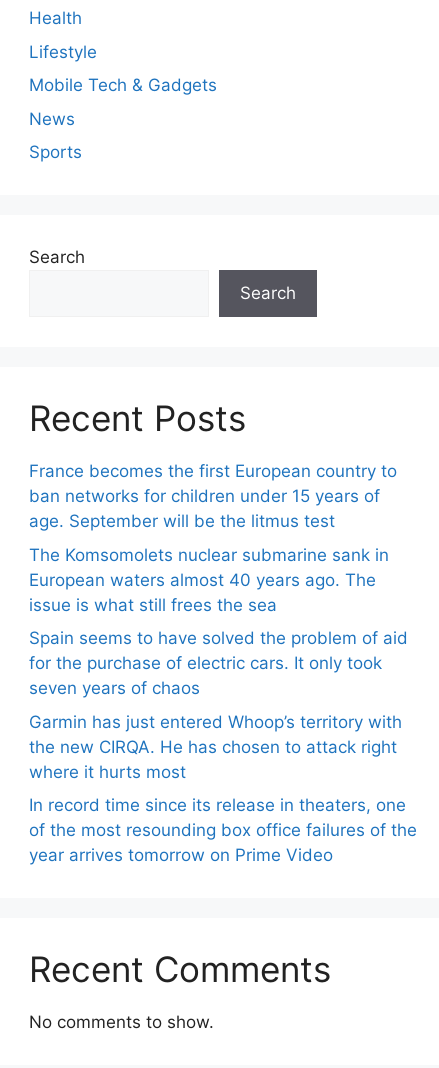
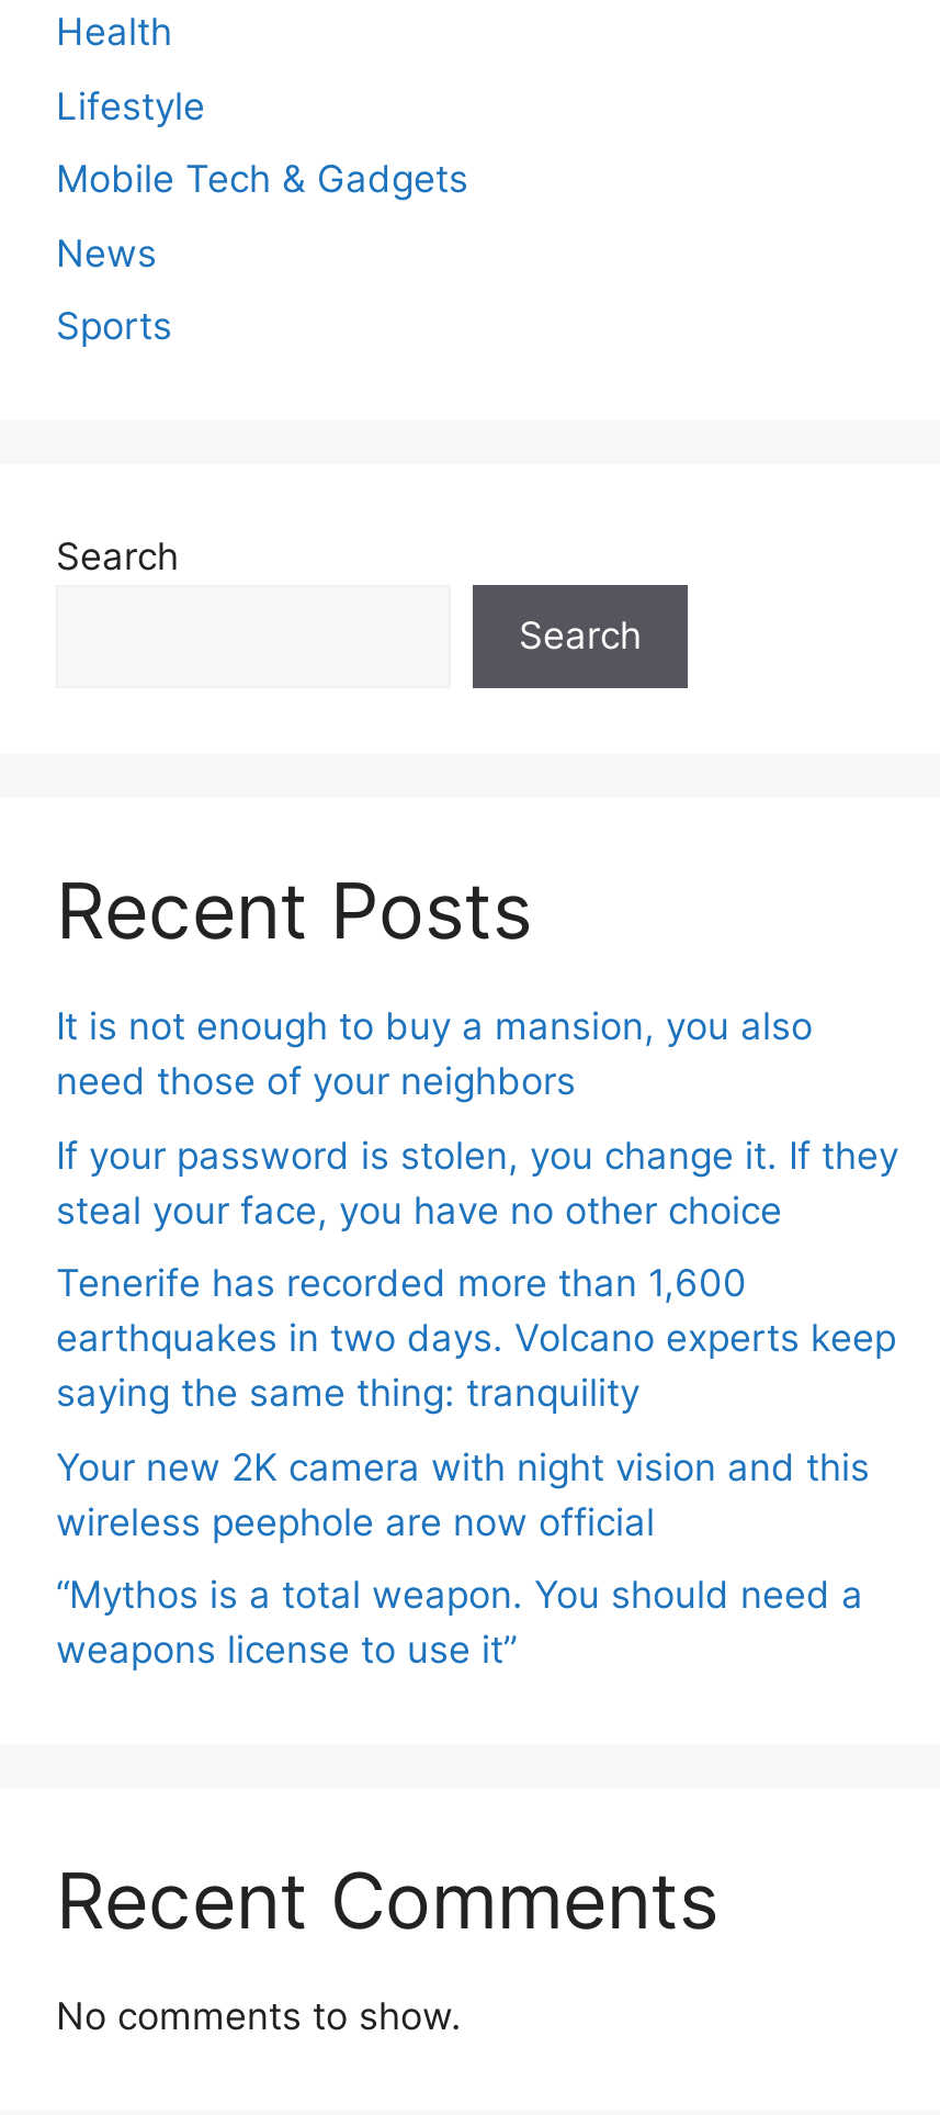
- France becomes the first European country to
- ban networks for children under 15 years of
- age. September will be the litmus test
+ It is not enough to buy a mansion, you also
+ need those of your neighbors

- The Komsomolets nuclear submarine sank in
- European waters almost 40 years ago. The
- issue is what still frees the sea
+ If your password is stolen, you change it. If they
+ steal your face, you have no other choice

- Spain seems to have solved the problem of aid
- for the purchase of electric cars. It only took
- seven years of chaos
+ Tenerife has recorded more than 1,600
+ earthquakes in two days. Volcano experts keep
+ saying the same thing: tranquility

- Garmin has just entered Whoop’s territory with
- the new CIRQA. He has chosen to attack right
- where it hurts most
+ Your new 2K camera with night vision and this
+ wireless peephole are now official

- In record time since its release in theaters, one
- of the most resounding box office failures of the
- year arrives tomorrow on Prime Video
+ “Mythos is a total weapon. You should need a
+ weapons license to use it”
